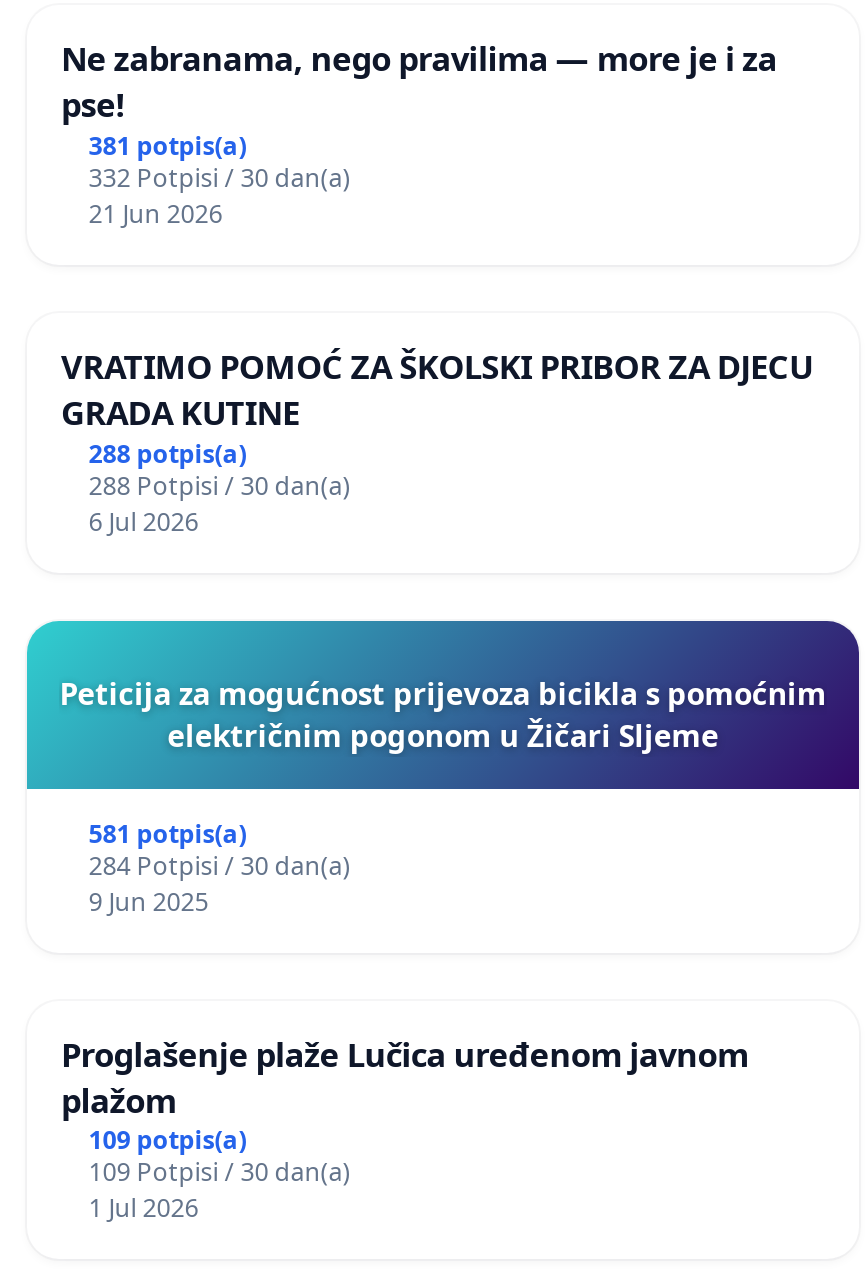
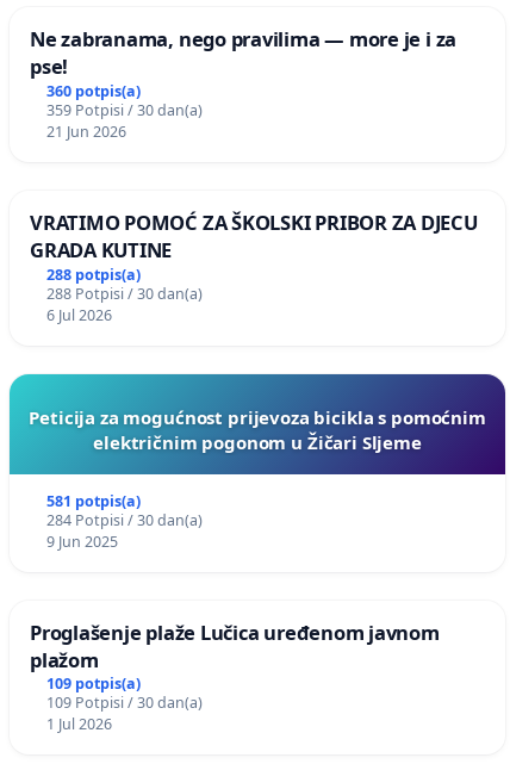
- 381 potpis(a)
+ 360 potpis(a)

- 332 Potpisi / 30 dan(a)
+ 359 Potpisi / 30 dan(a)
